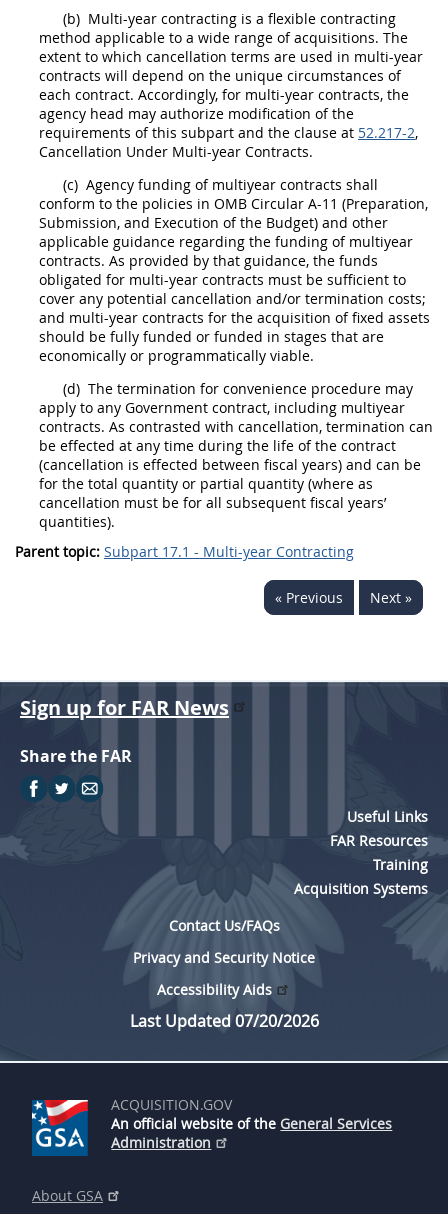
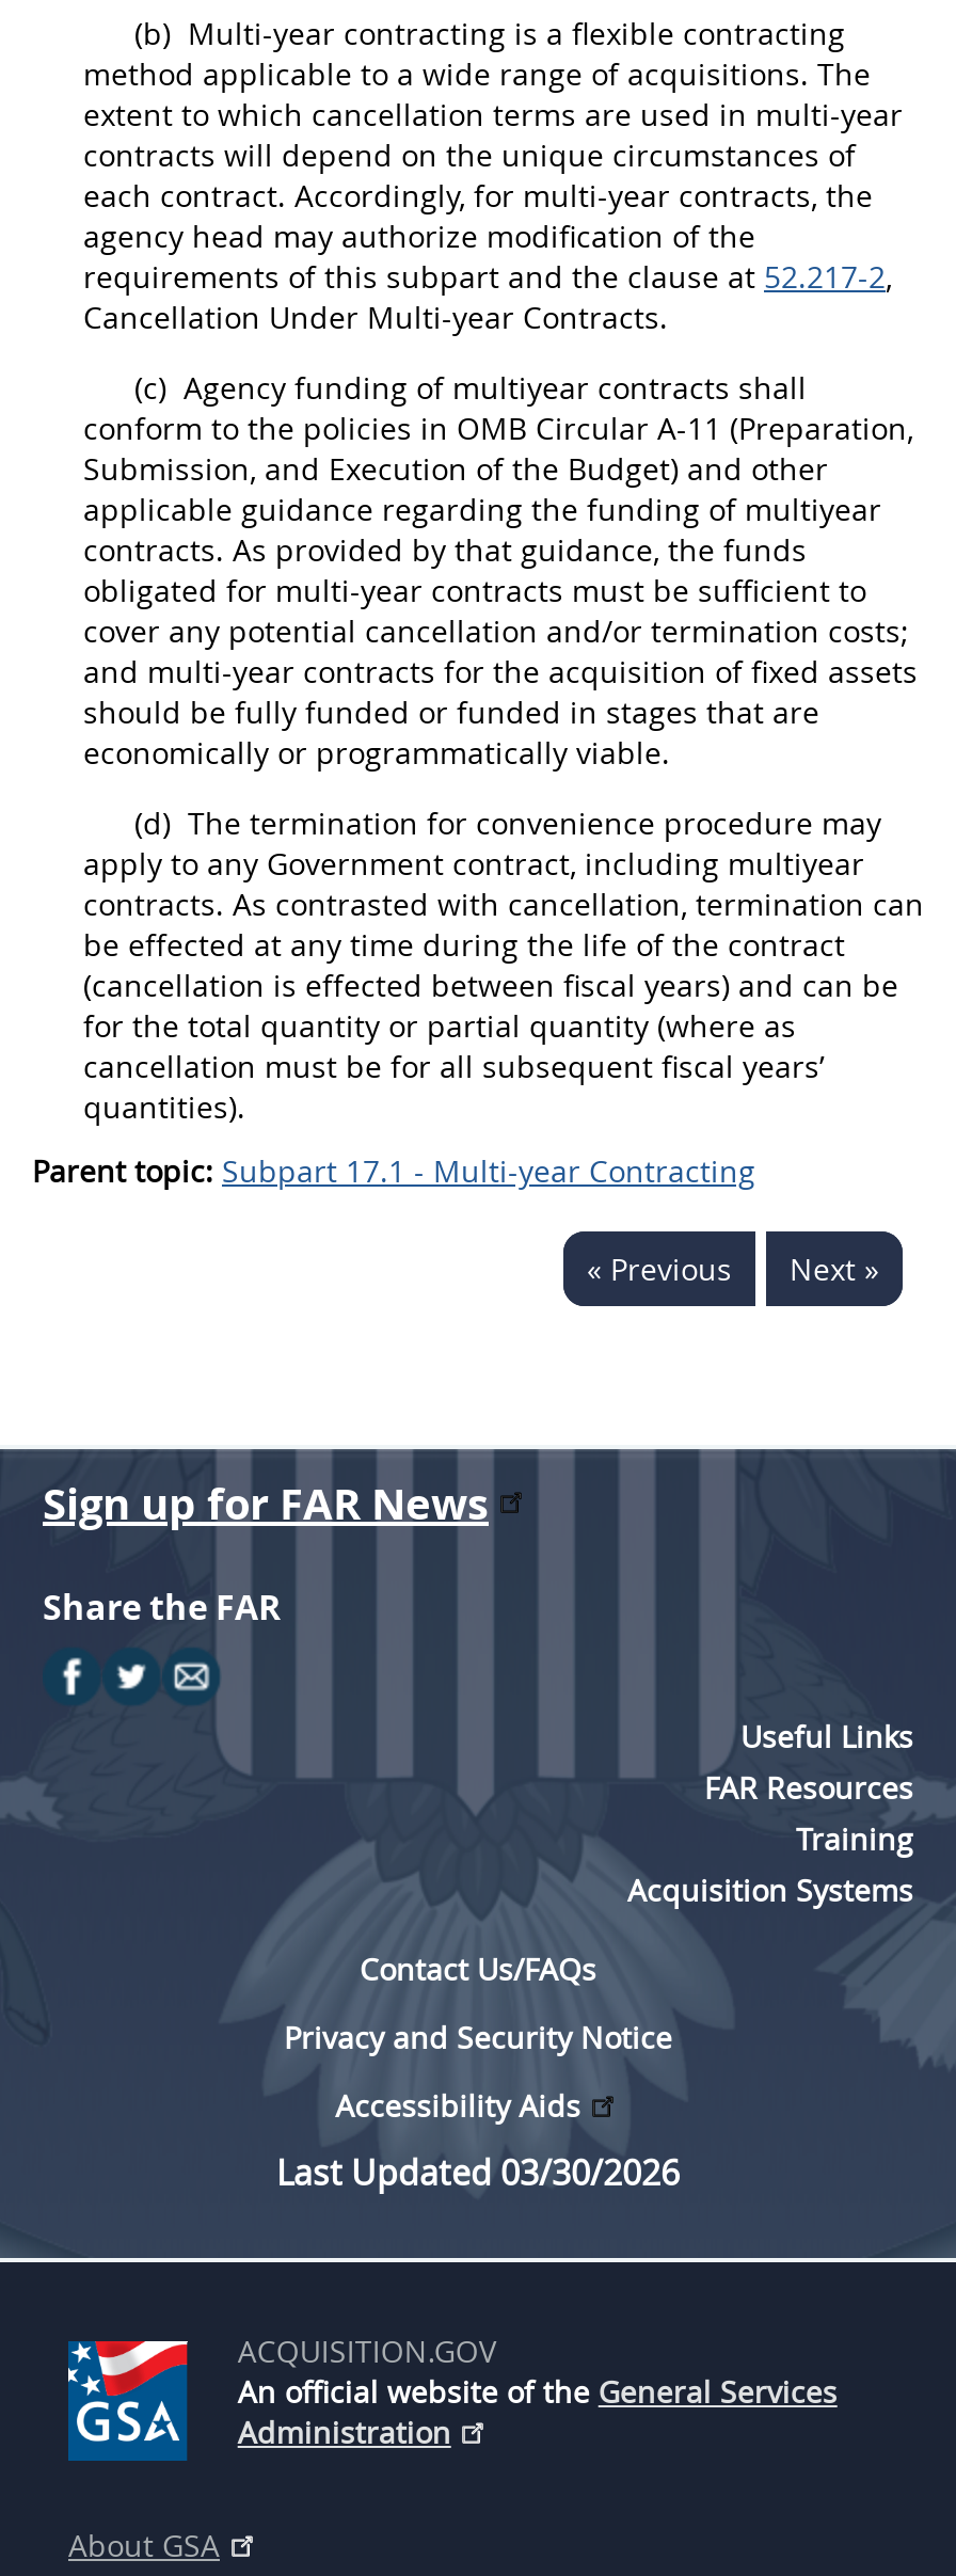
- Last Updated 07/20/2026
+ Last Updated 03/30/2026
